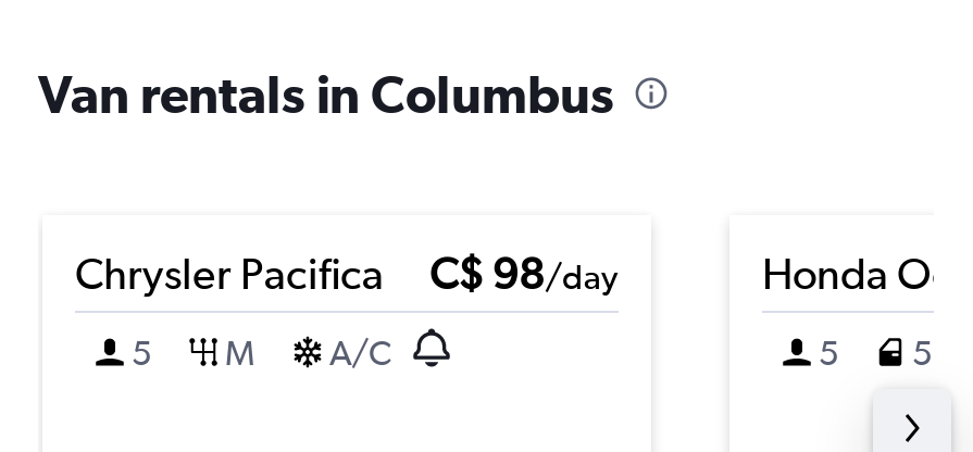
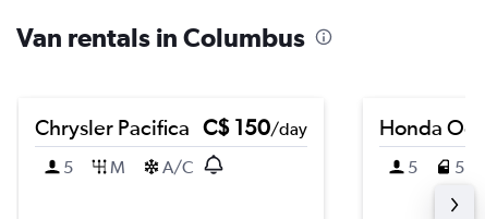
- Chrysler Pacifica
- C$ 98/day
+ Chrysler Pacifica C$ 150/day
